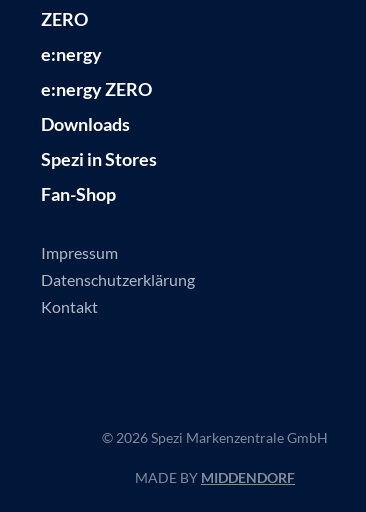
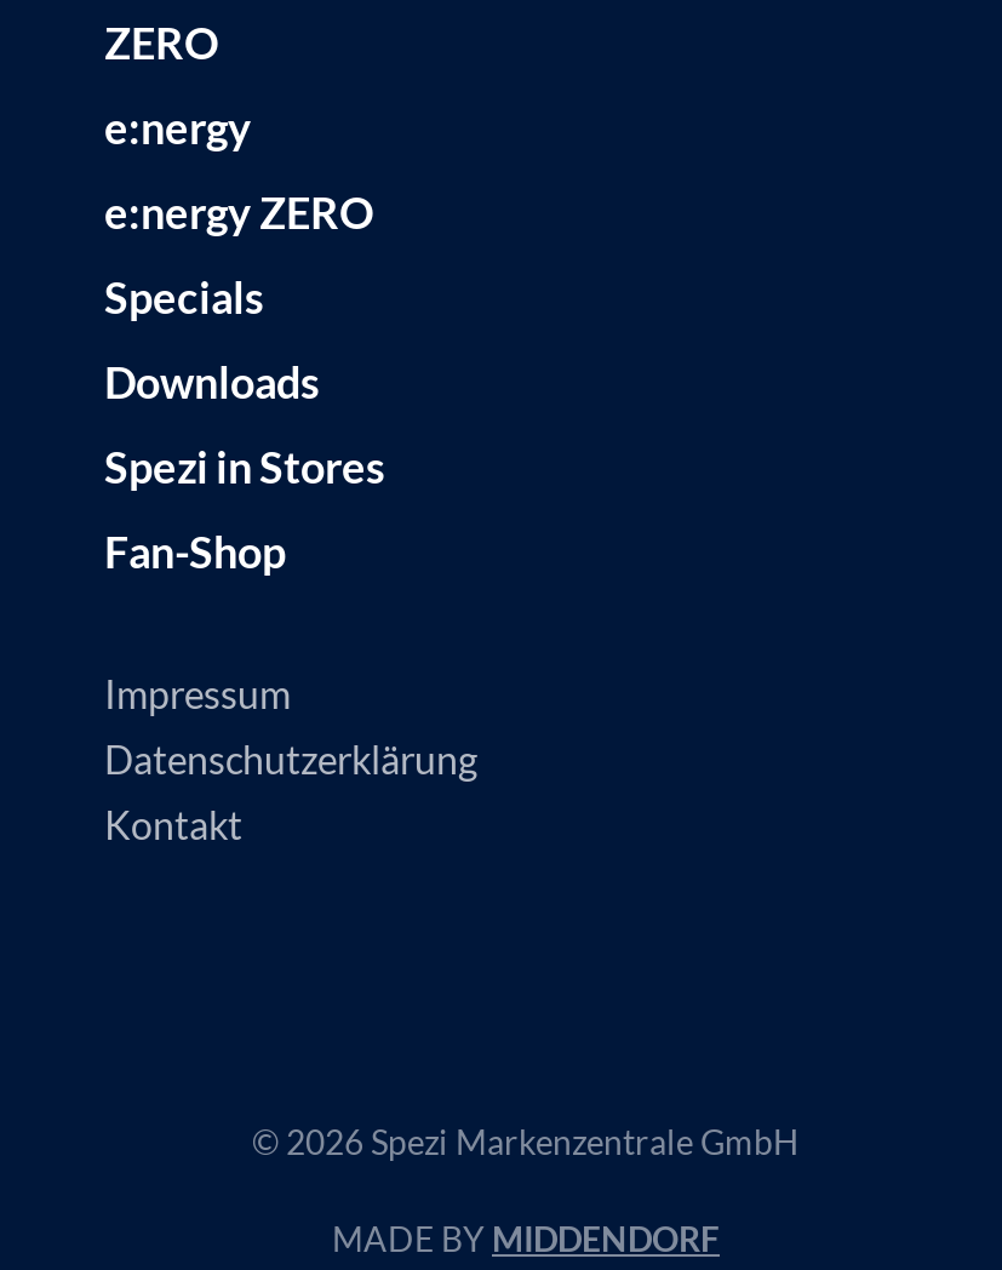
+ Specials
